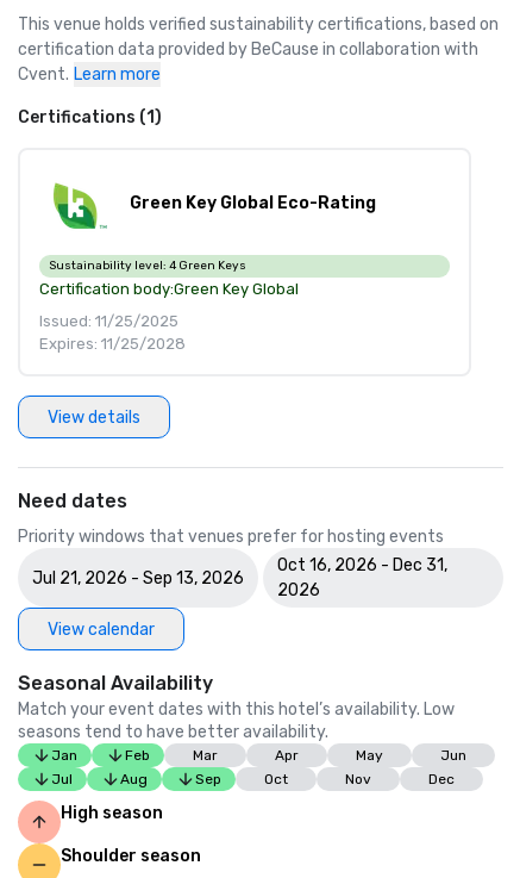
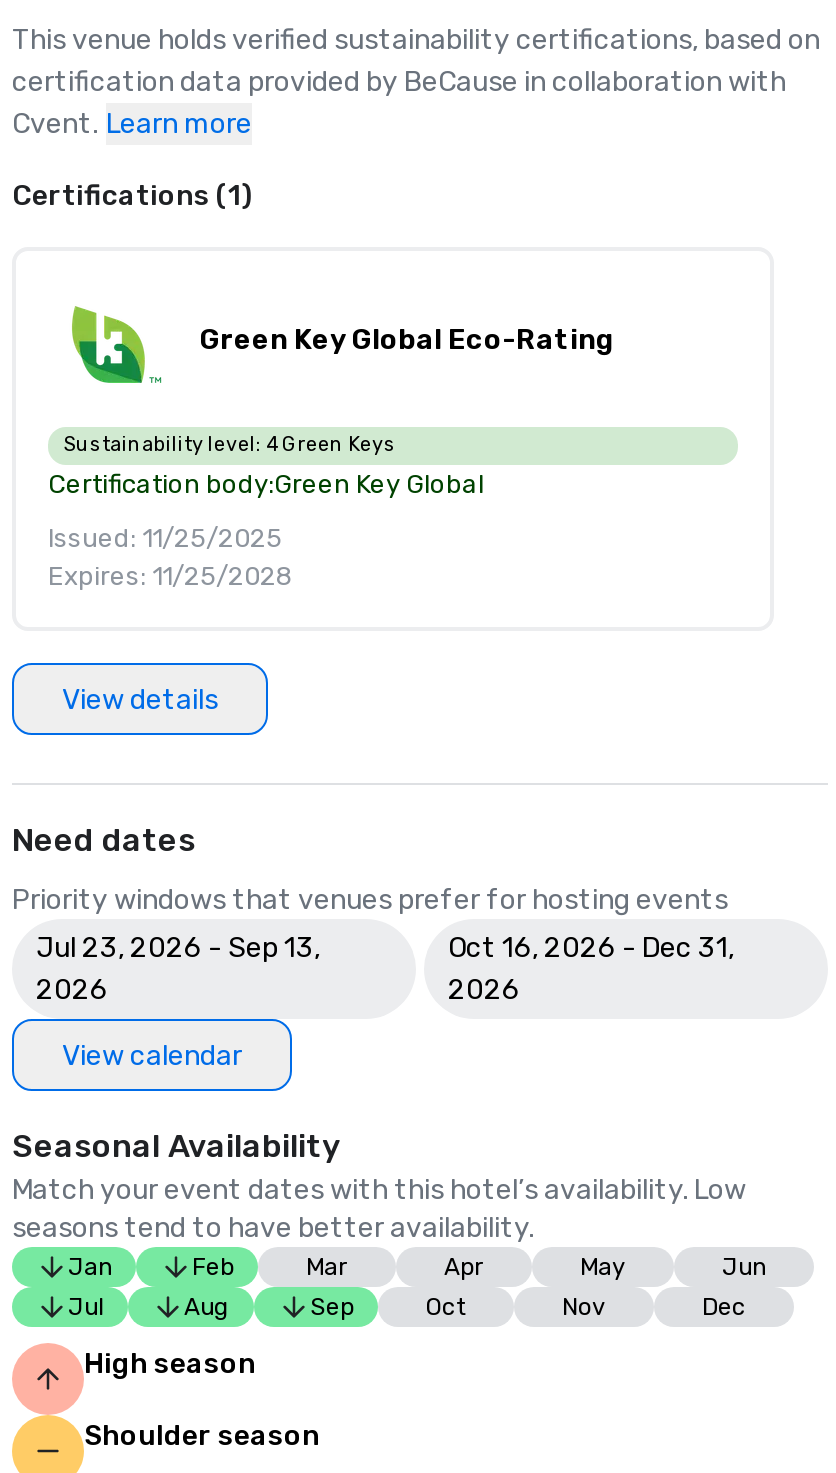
- Jul 21, 2026 - Sep 13, 2026
+ Jul 23, 2026 - Sep 13,
+ 2026
